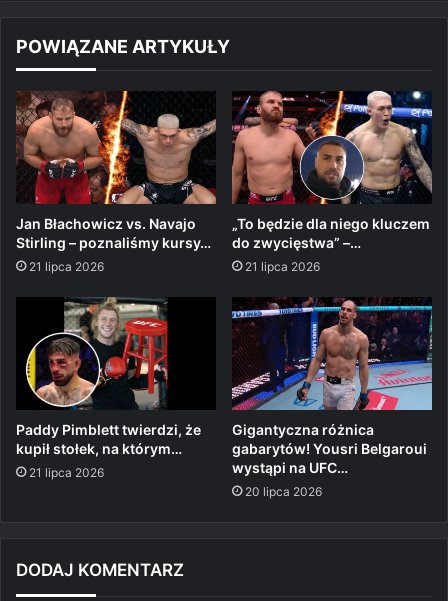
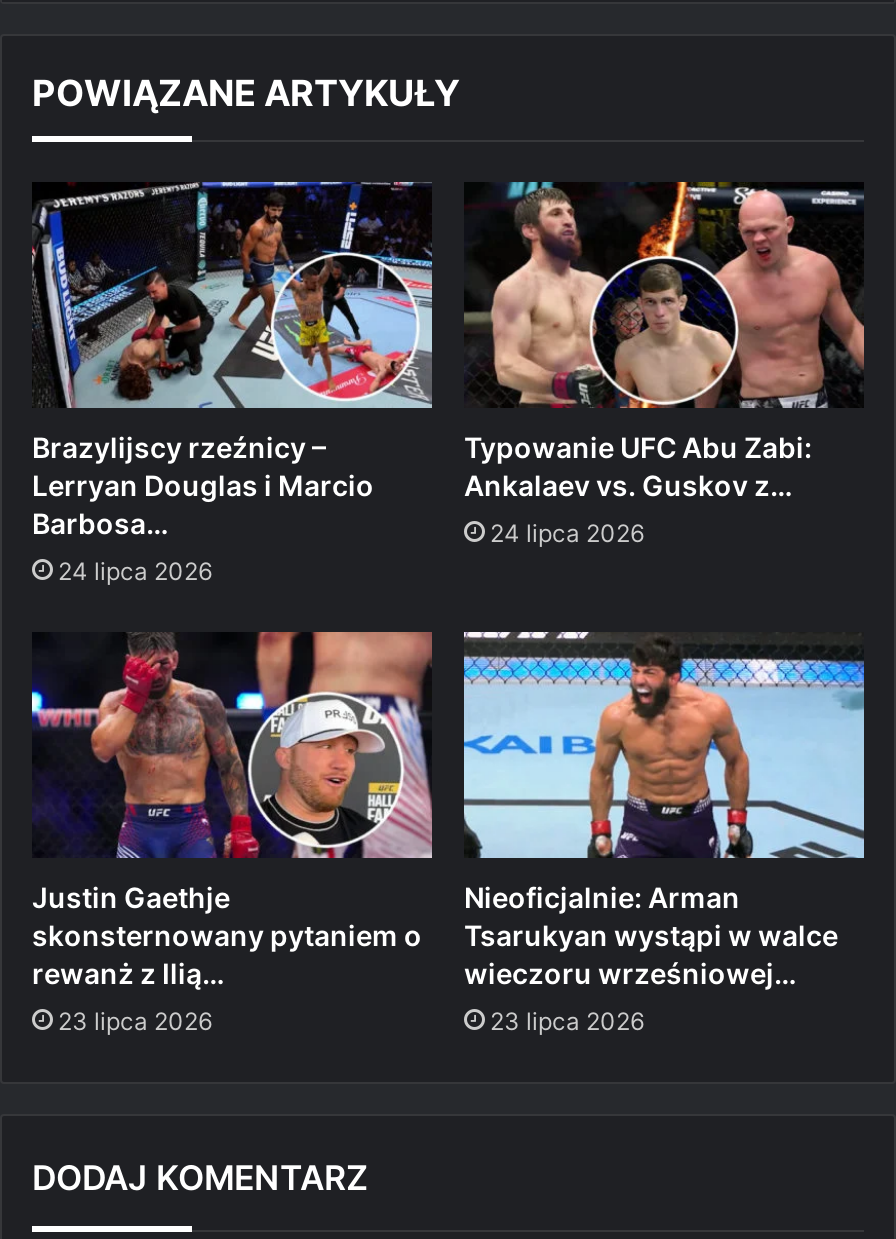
- [image]
- Jan Błachowicz vs. Navajo
- Stirling – poznaliśmy kursy…
+ [image]
+ Brazylijscy rzeźnicy –
+ Lerryan Douglas i Marcio
+ Barbosa…

- [image]
- „To będzie dla niego kluczem
- do zwycięstwa” –…
+ [image]
+ Typowanie UFC Abu Zabi:
+ Ankalaev vs. Guskov z…

- 21 lipca 2026
+ 24 lipca 2026

- 21 lipca 2026
+ 24 lipca 2026

- [image]
- Paddy Pimblett twierdzi, że
- kupił stołek, na którym…
+ [image]
+ Justin Gaethje
+ skonsternowany pytaniem o
+ rewanż z Ilią…

- [image]
- Gigantyczna różnica
- gabarytów! Yousri Belgaroui
- wystąpi na UFC…
+ [image]
+ Nieoficjalnie: Arman
+ Tsarukyan wystąpi w walce
+ wieczoru wrześniowej…

- 21 lipca 2026
+ 23 lipca 2026

- 20 lipca 2026
+ 23 lipca 2026
